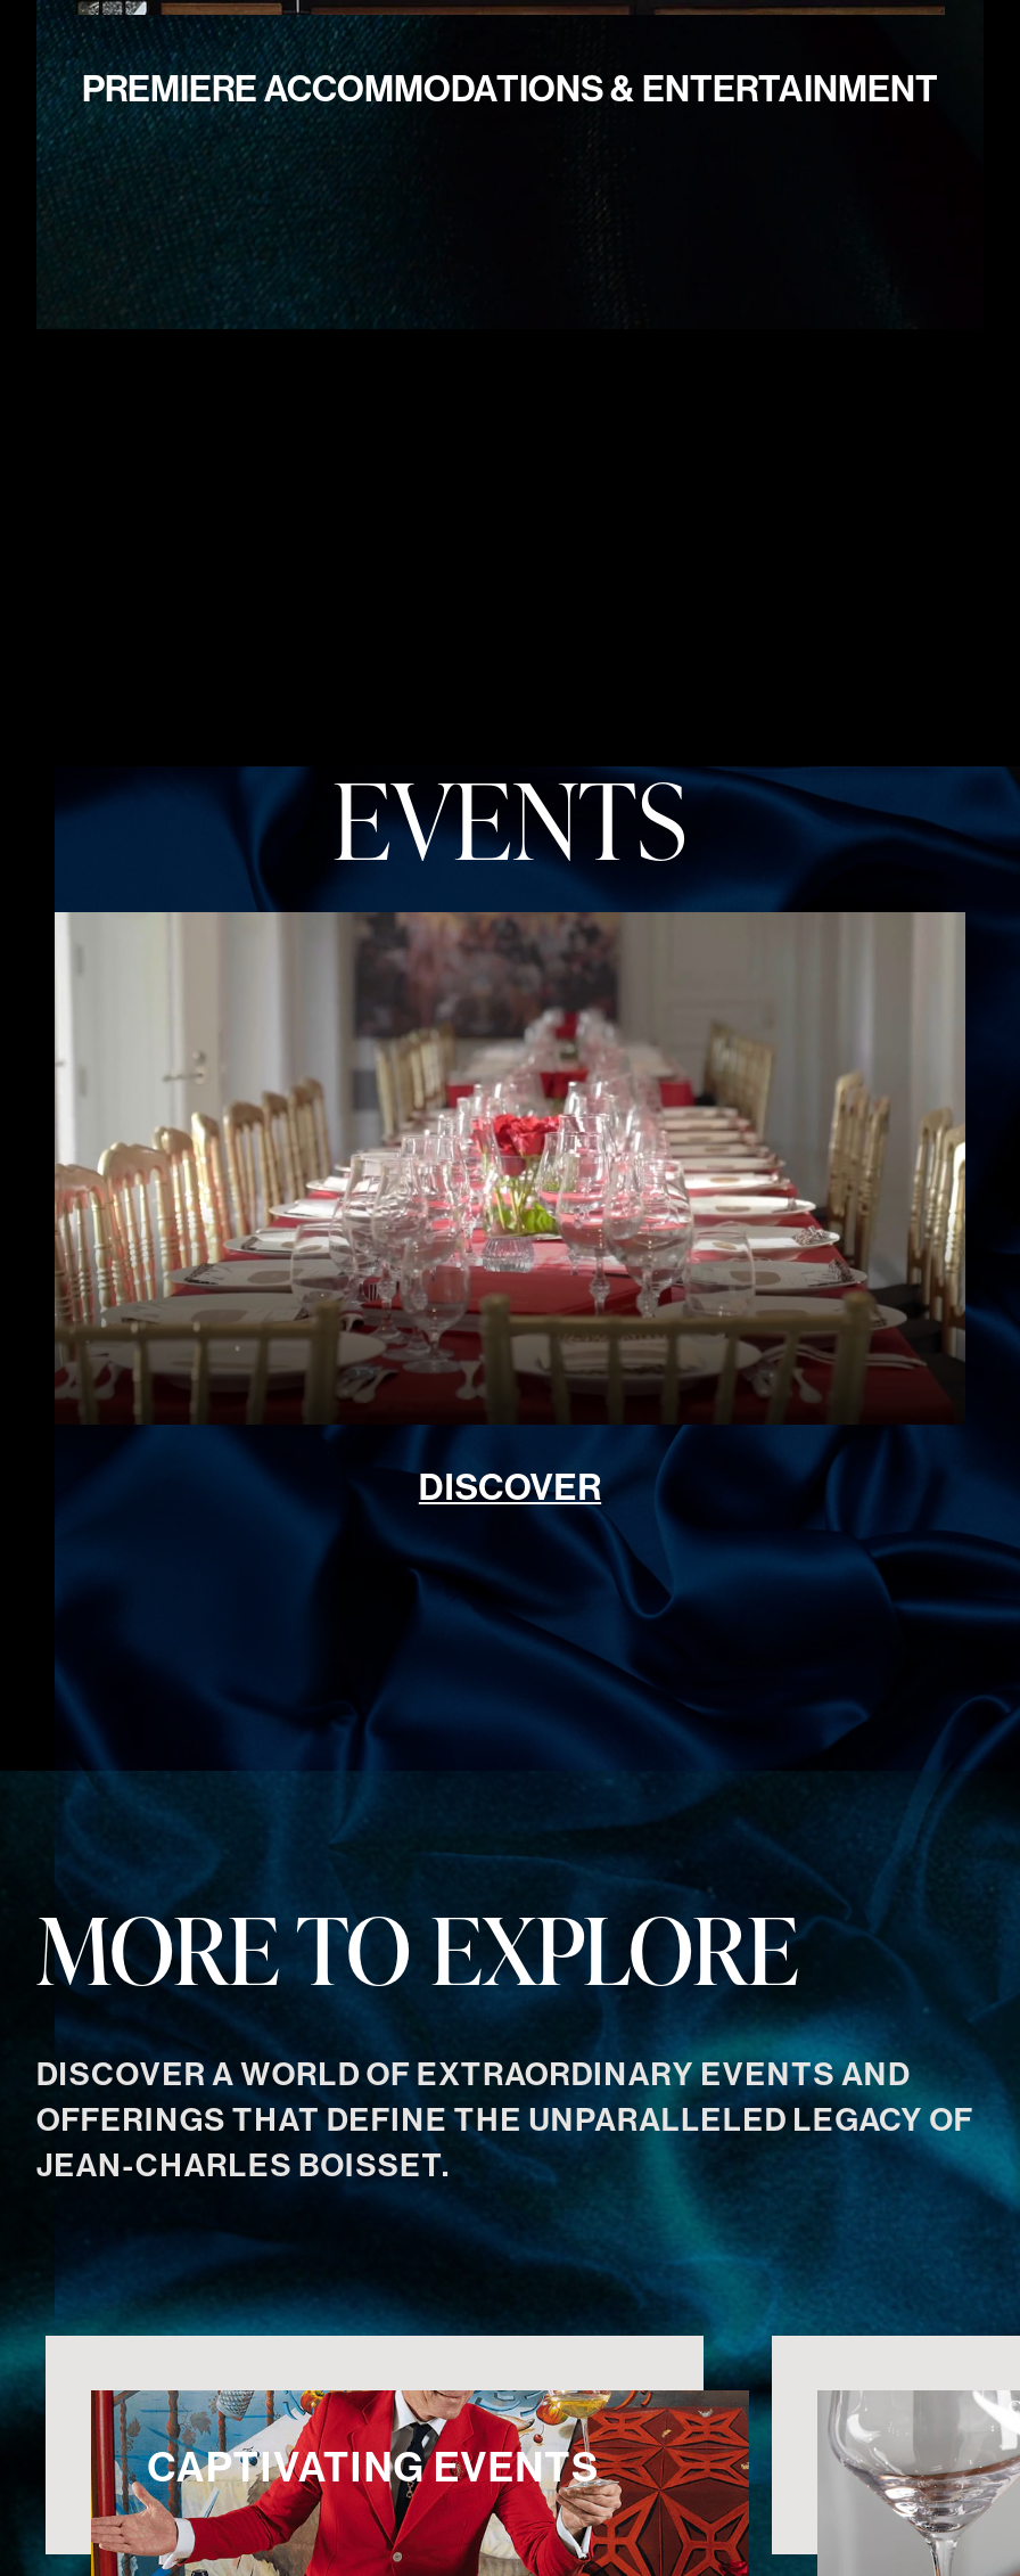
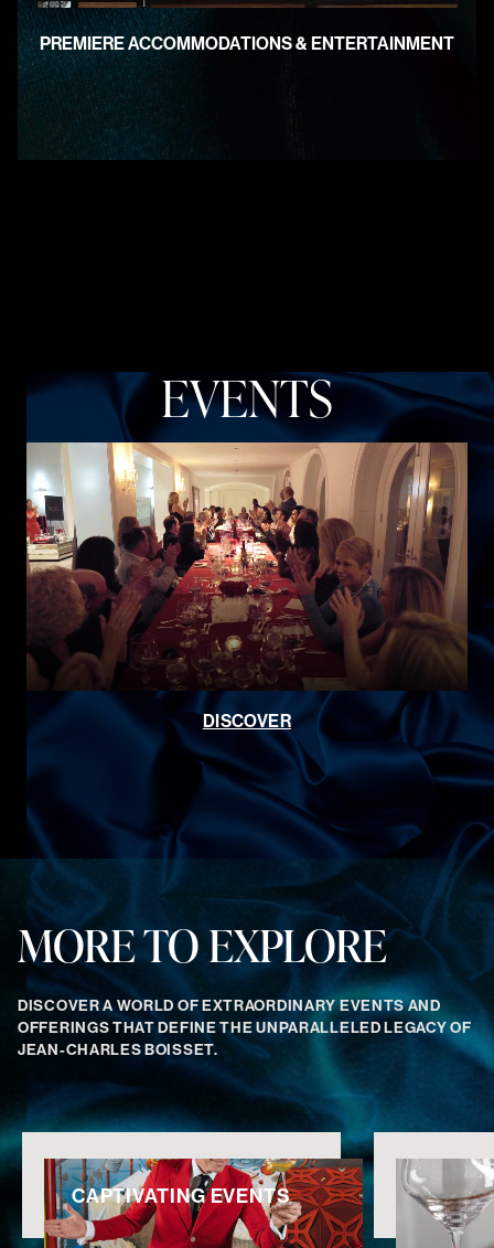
- [image]
+ [image]
